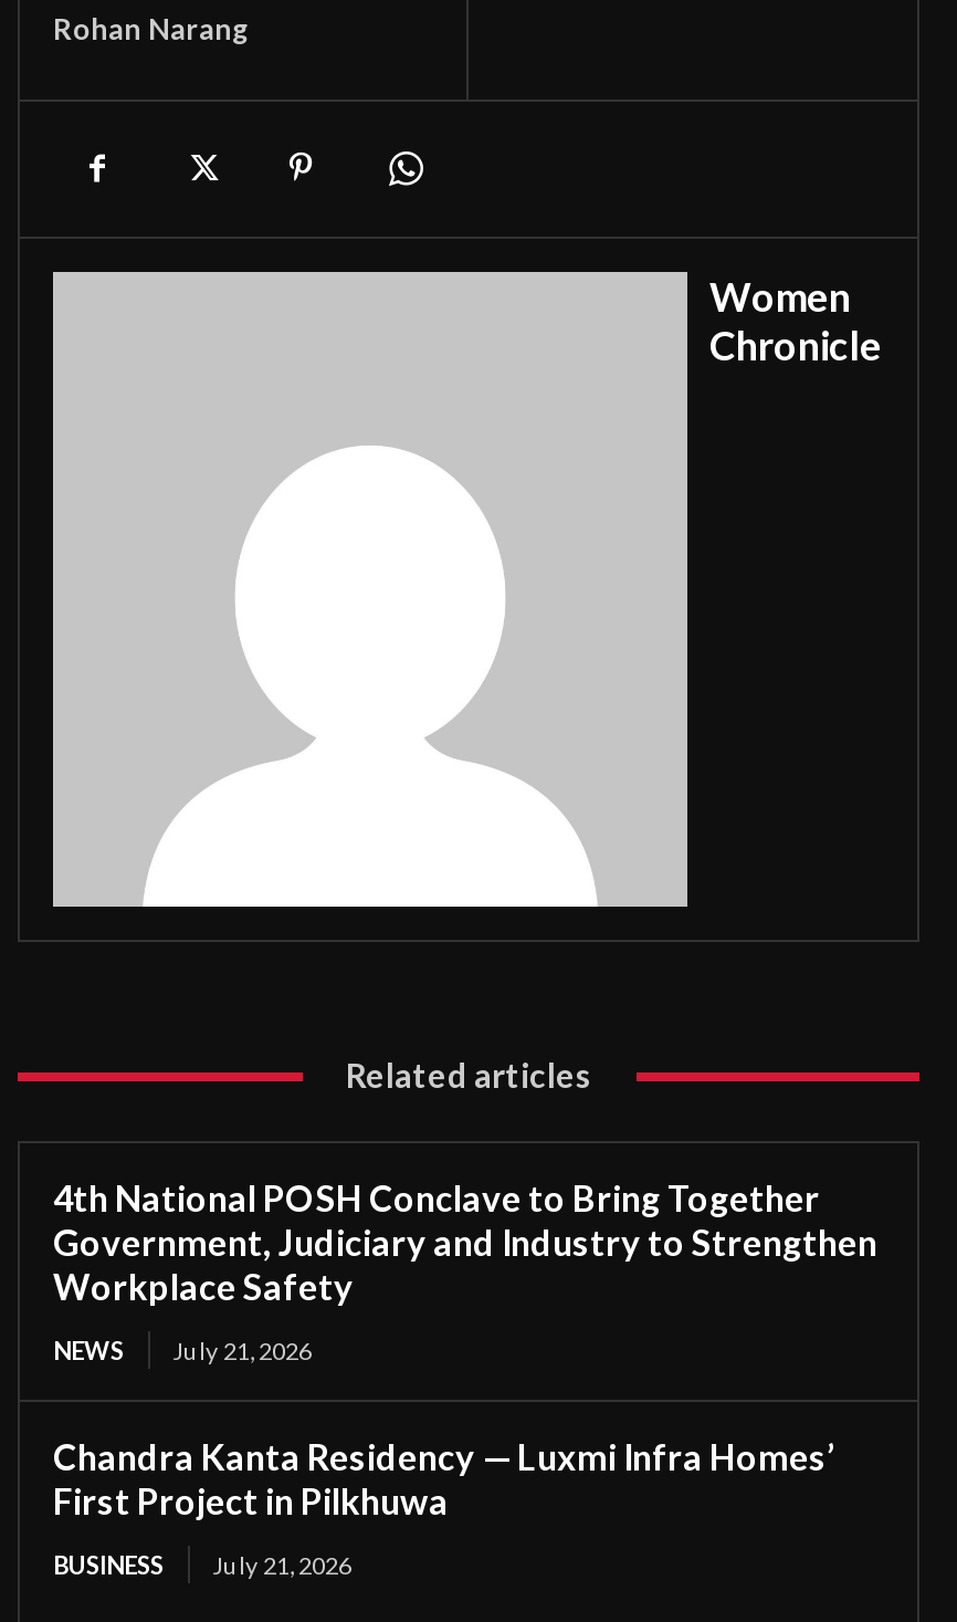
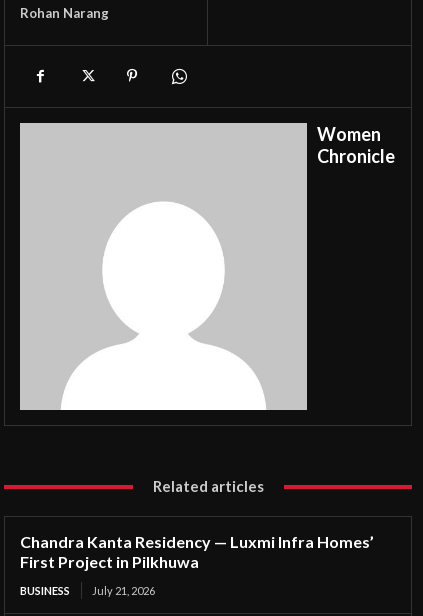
- 4th National POSH Conclave to Bring Together
- Government, Judiciary and Industry to Strengthen
- Workplace Safety
- NEWS
- July 21, 2026
